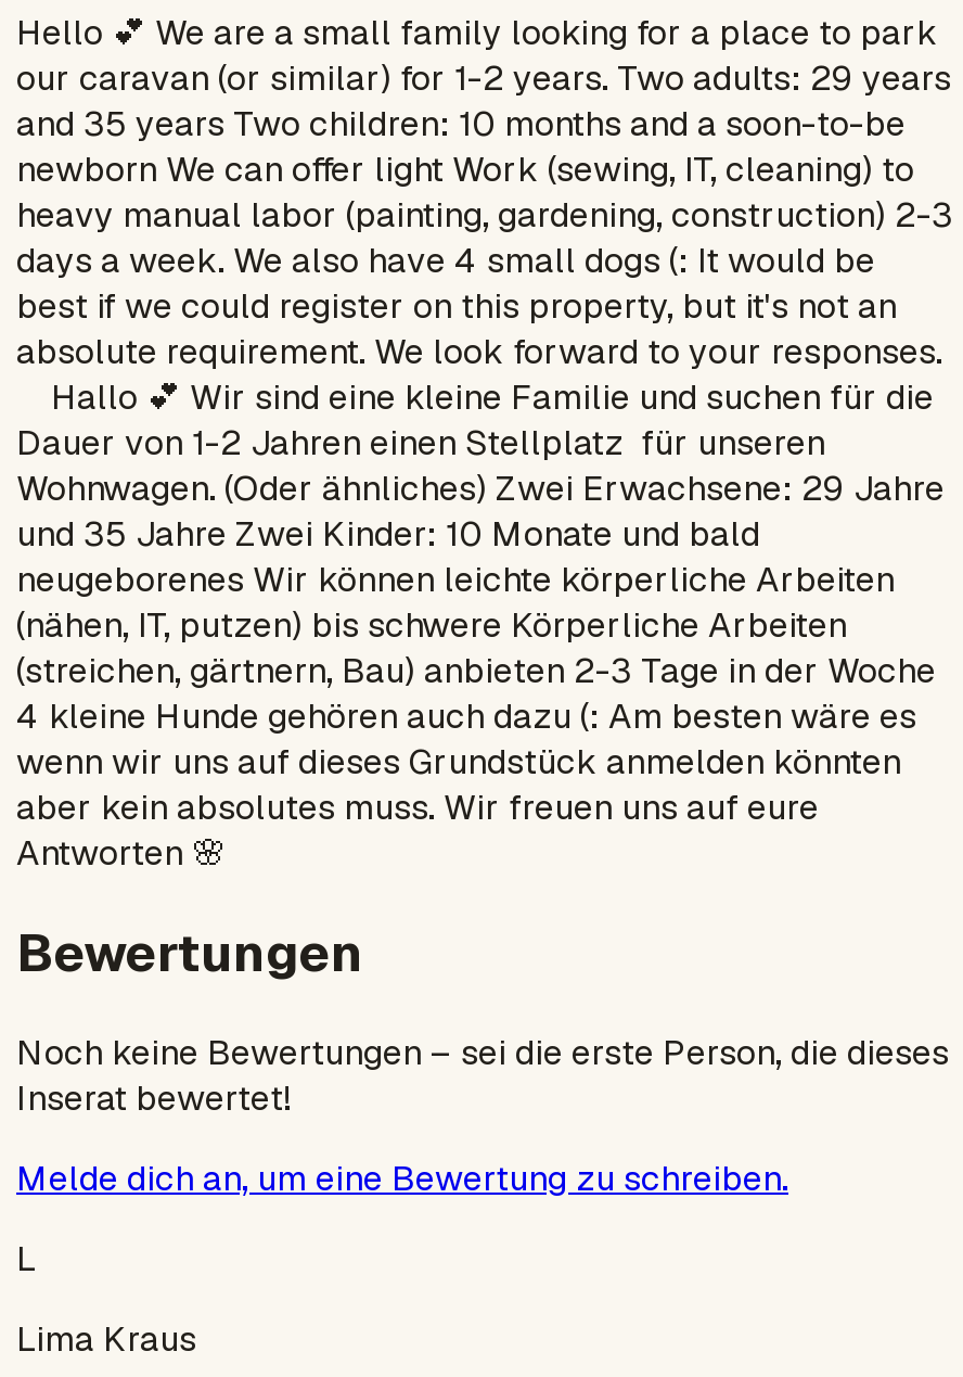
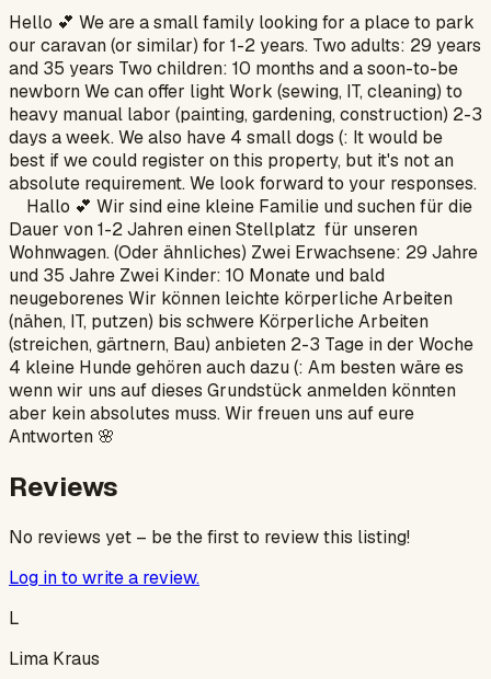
- Bewertungen
+ Reviews

- Noch keine Bewertungen – sei die erste Person, die dieses
- Inserat bewertet!
+ No reviews yet – be the first to review this listing!

- Melde dich an, um eine Bewertung zu schreiben.
+ Log in to write a review.
